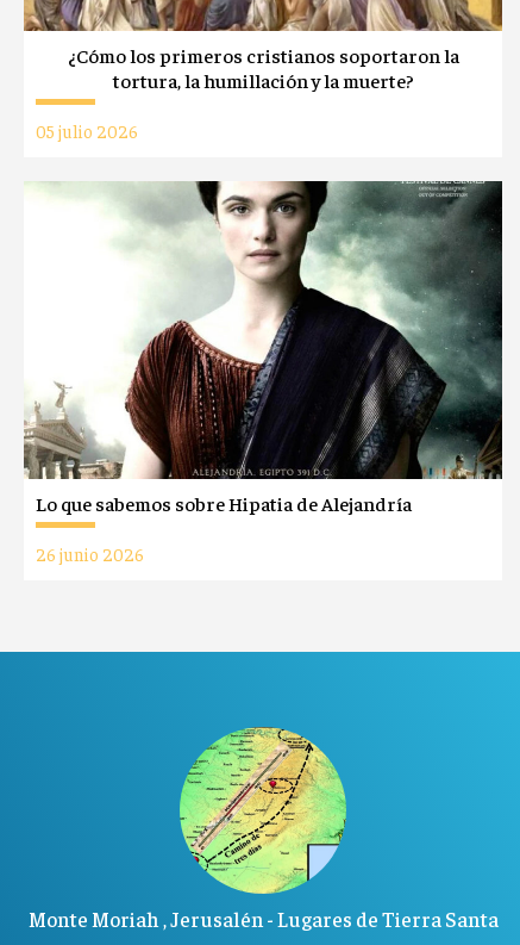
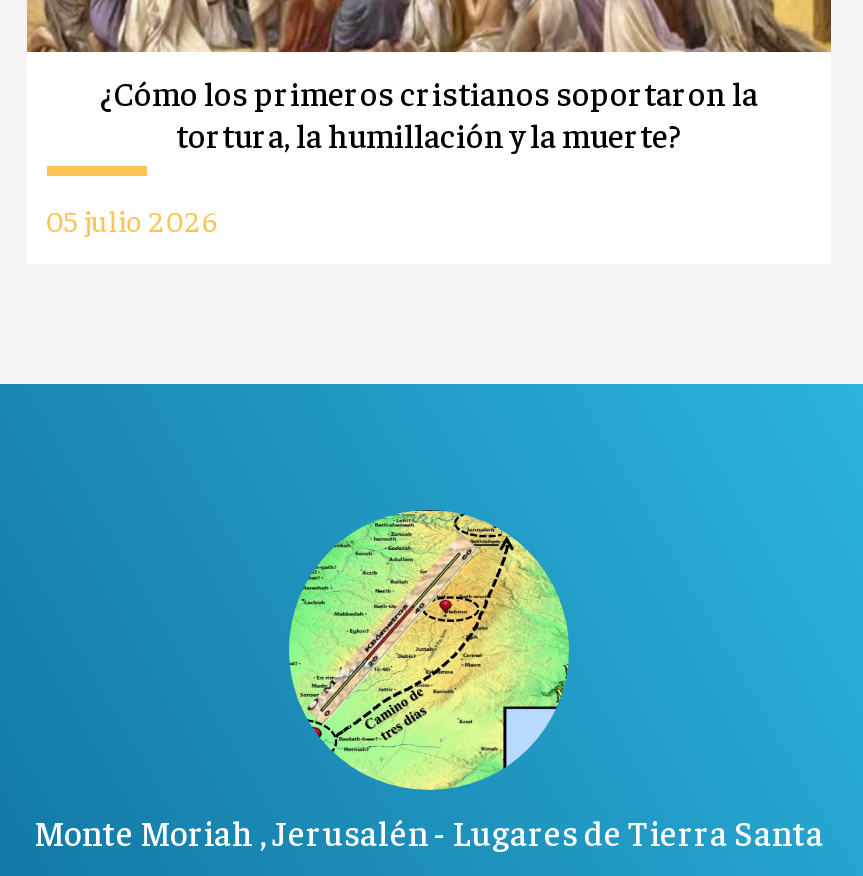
- [image]
- Lo que sabemos sobre Hipatia de Alejandría
- 26 junio 2026
